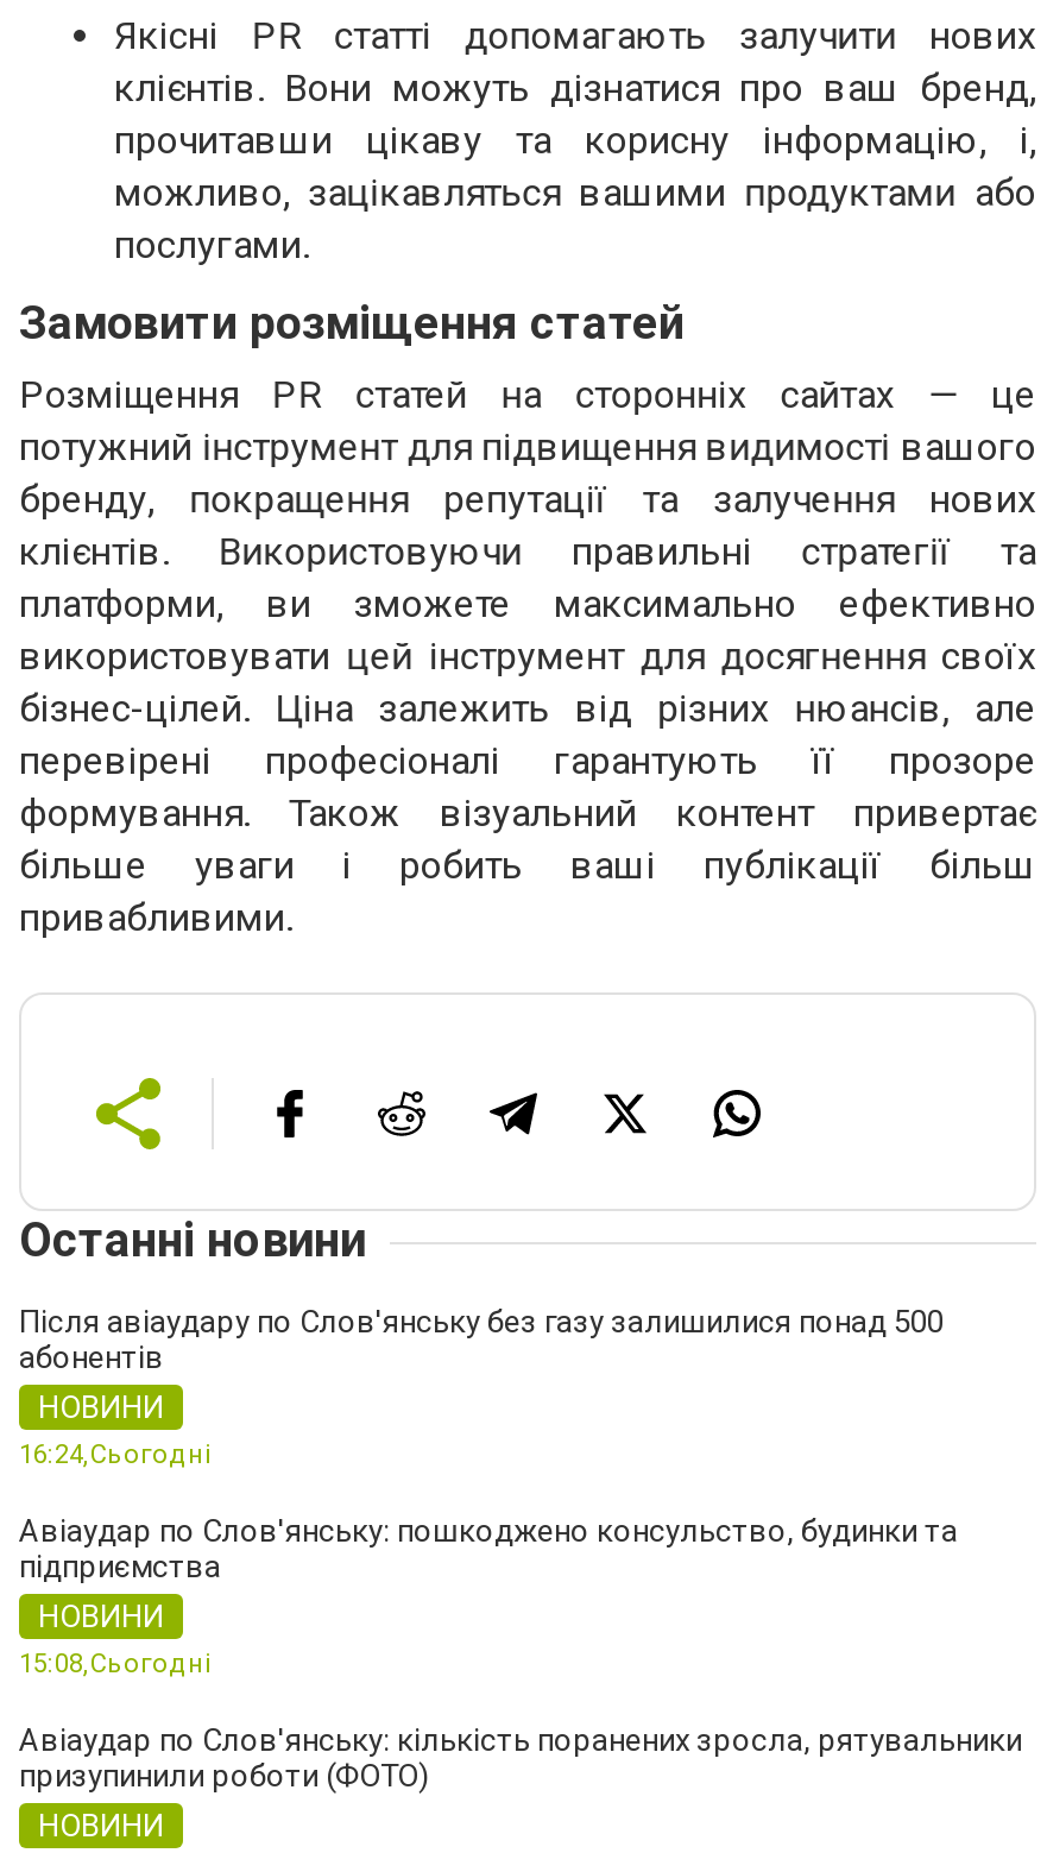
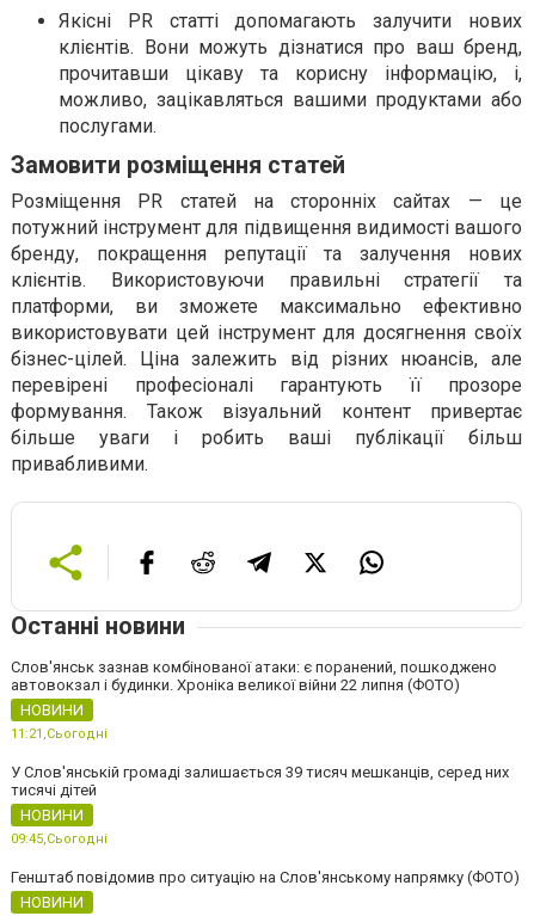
- Після авіаудару по Слов'янську без газу залишилися понад 500
- абонентів
+ Слов'янськ зазнав комбінованої атаки: є поранений, пошкоджено
+ автовокзал і будинки. Хроніка великої війни 22 липня (ФОТО)

- 16:24,Сьогодні
+ 11:21,Сьогодні

- Авіаудар по Слов'янську: пошкоджено консульство, будинки та
- підприємства
+ У Слов'янській громаді залишається 39 тисяч мешканців, серед них
+ тисячі дітей

- 15:08,Сьогодні
+ 09:45,Сьогодні

- Авіаудар по Слов'янську: кількість поранених зросла, рятувальники
- призупинили роботи (ФОТО)
+ Генштаб повідомив про ситуацію на Слов'янському напрямку (ФОТО)
